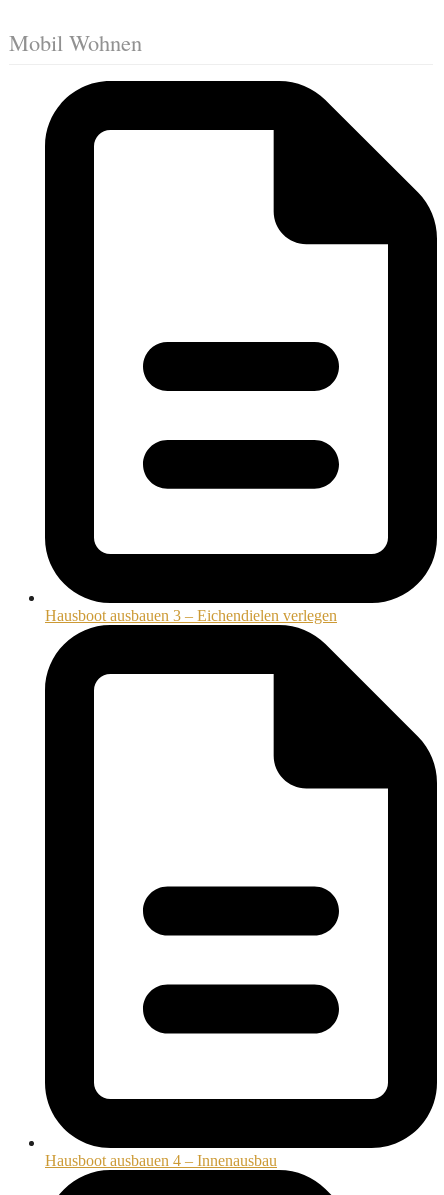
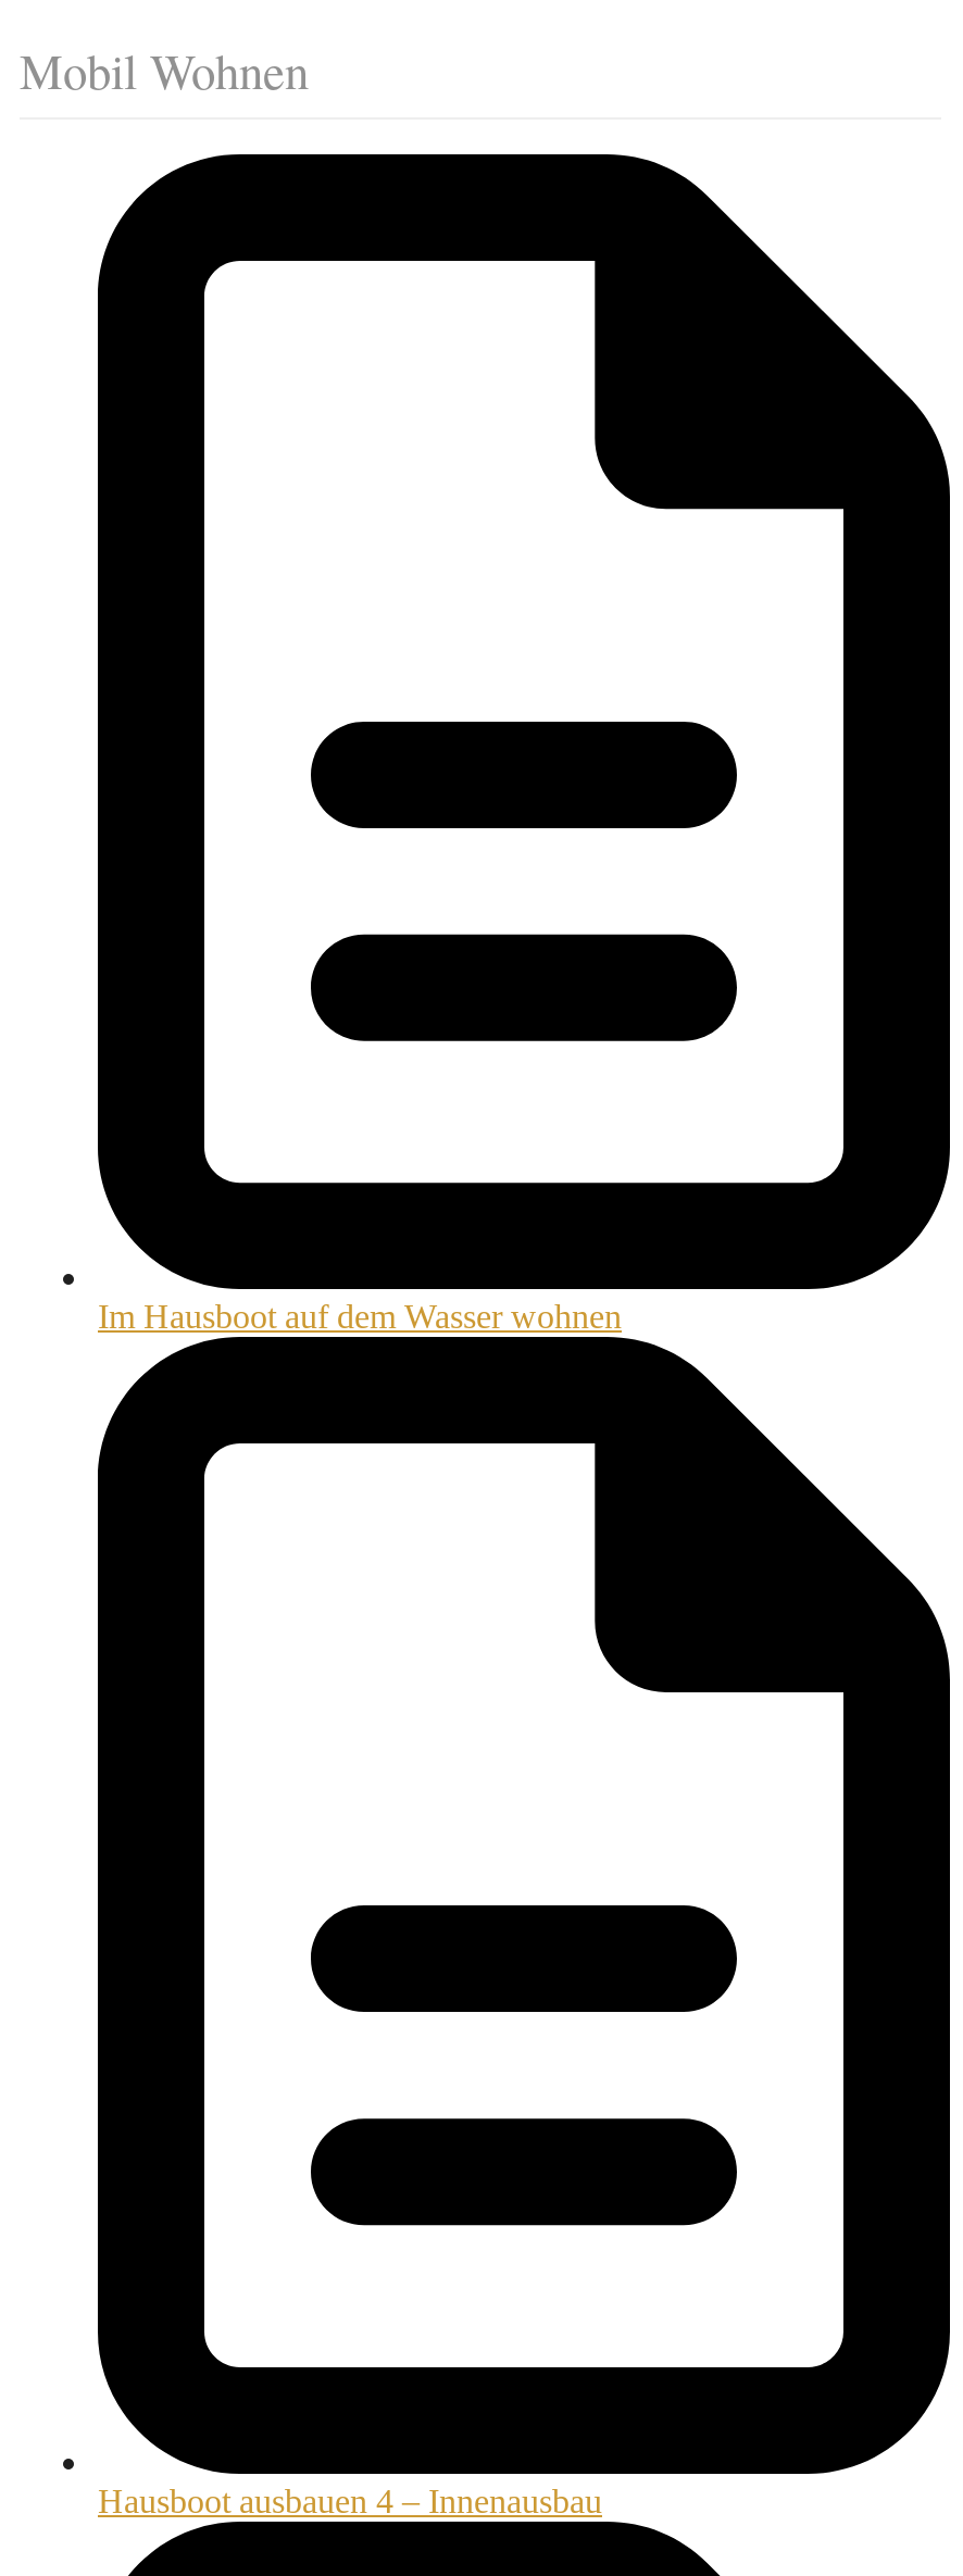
- Hausboot ausbauen 3 – Eichendielen verlegen
+ Im Hausboot auf dem Wasser wohnen
